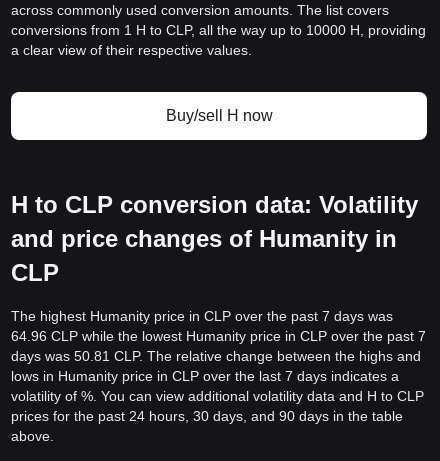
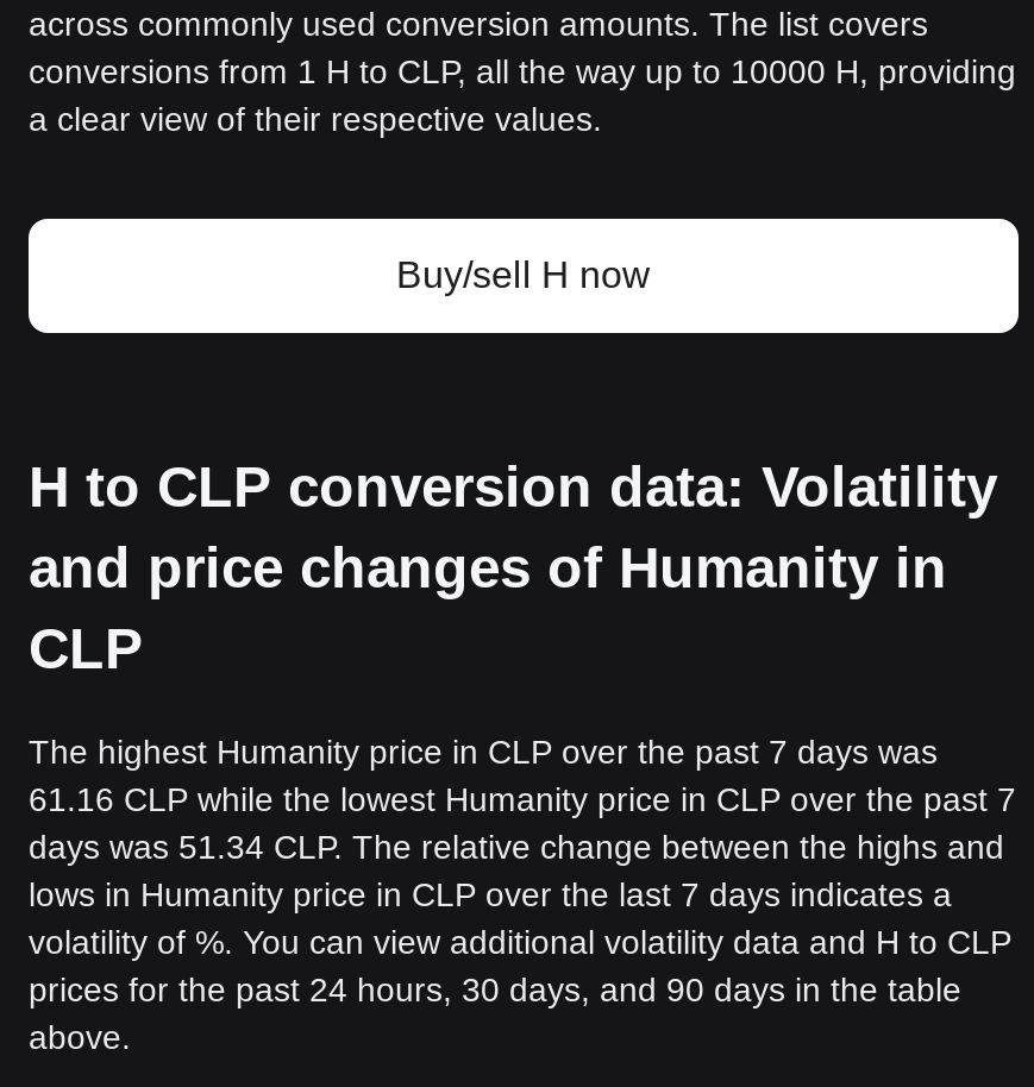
- 64.96 CLP while the lowest Humanity price in CLP over the past 7
+ 61.16 CLP while the lowest Humanity price in CLP over the past 7

- days was 50.81 CLP. The relative change between the highs and
+ days was 51.34 CLP. The relative change between the highs and
